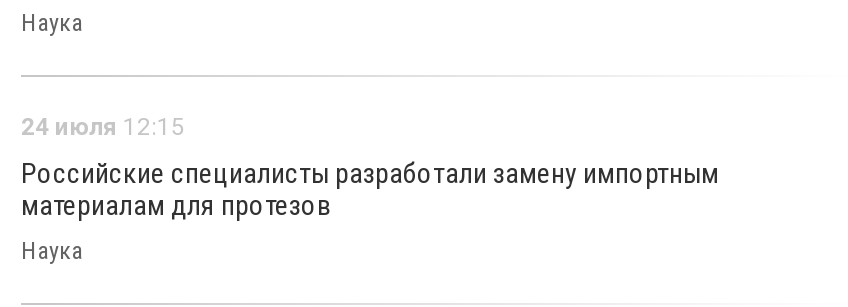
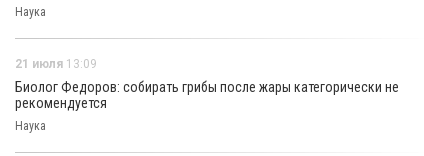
- 24 июля 12:15
+ 21 июля 13:09

- Российские специалисты разработали замену импортным
- материалам для протезов
+ Биолог Федоров: собирать грибы после жары категорически не
+ рекомендуется
